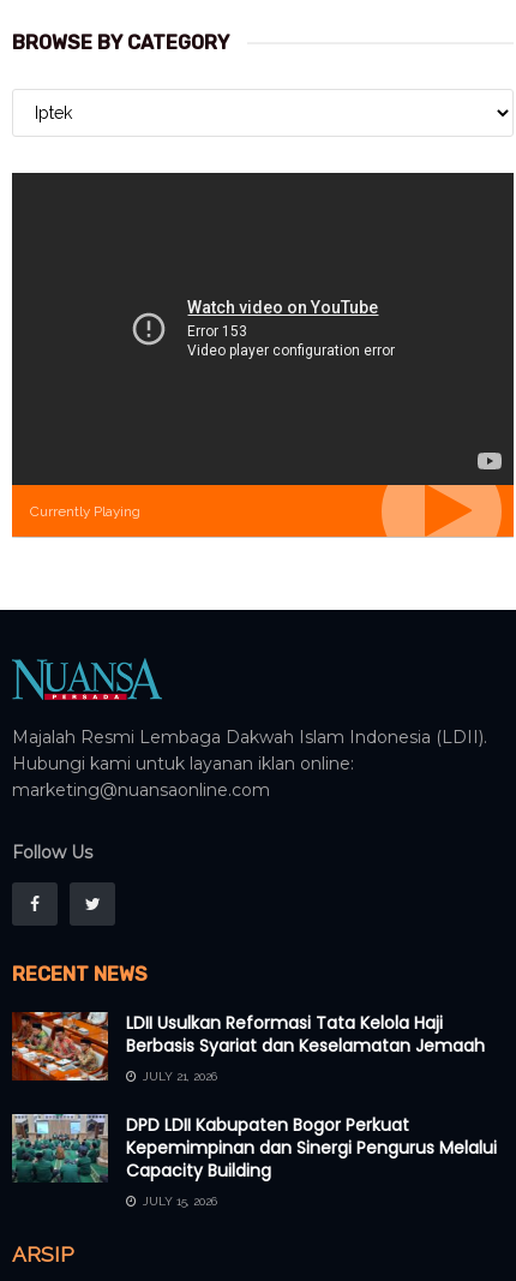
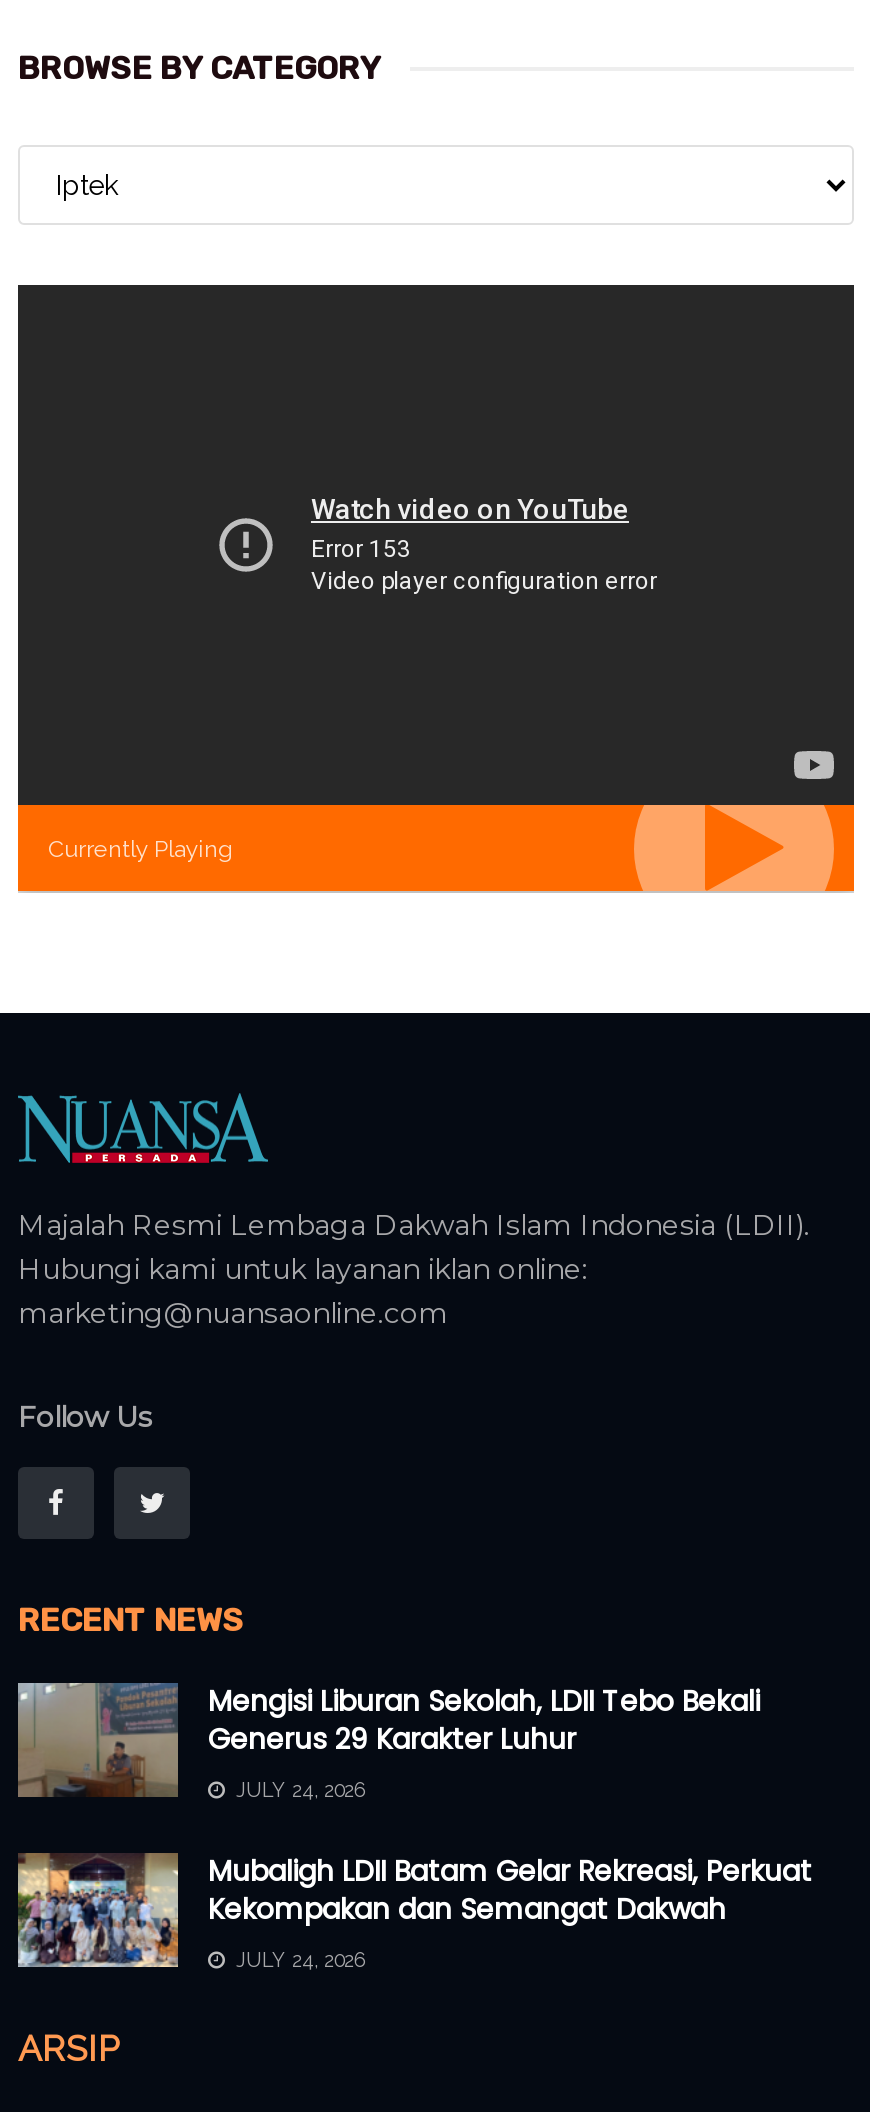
- [image]
- LDII Usulkan Reformasi Tata Kelola Haji
- Berbasis Syariat dan Keselamatan Jemaah
+ [image]
+ Mengisi Liburan Sekolah, LDII Tebo Bekali
+ Generus 29 Karakter Luhur

- JULY 21, 2026
+ JULY 24, 2026

- [image]
- DPD LDII Kabupaten Bogor Perkuat
- Kepemimpinan dan Sinergi Pengurus Melalui
- Capacity Building
+ [image]
+ Mubaligh LDII Batam Gelar Rekreasi, Perkuat
+ Kekompakan dan Semangat Dakwah

- JULY 15, 2026
+ JULY 24, 2026
